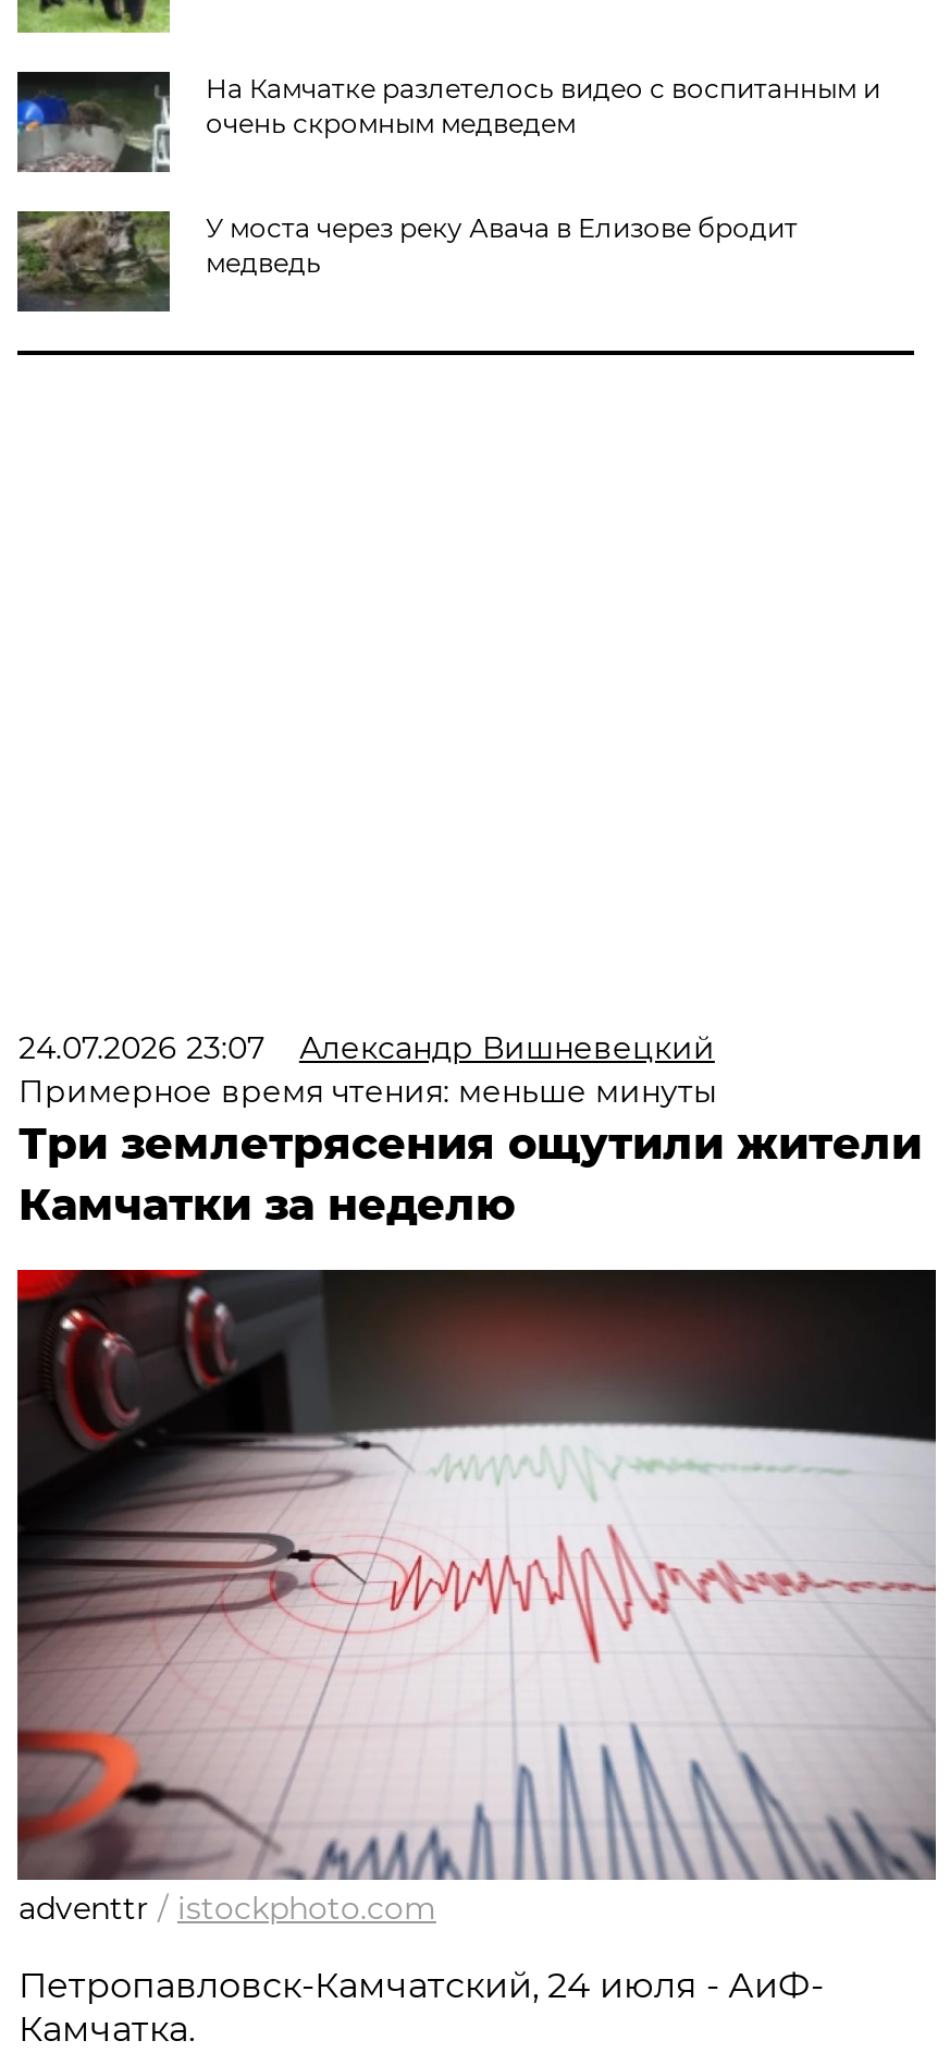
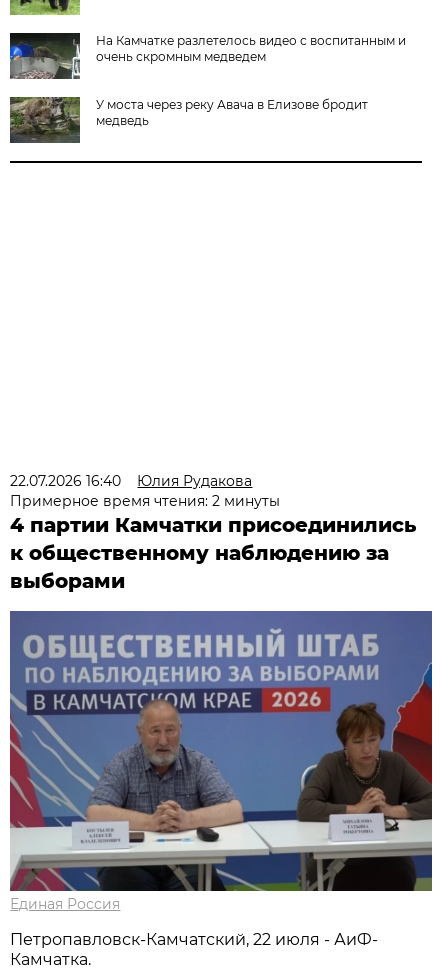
- 24.07.2026 23:07
- Александр Вишневецкий
- Примерное время чтения: меньше минуты
- Три землетрясения ощутили жители
- Камчатки за неделю
+ 22.07.2026 16:40
+ Юлия Рудакова
+ Примерное время чтения: 2 минуты
+ 4 партии Камчатки присоединились
+ к общественному наблюдению за
+ выборами

- [image]
- adventtr / istockphoto.com
+ [image]
+ Единая Россия

- Петропавловск-Камчатский, 24 июля - АиФ-
+ Петропавловск-Камчатский, 22 июля - АиФ-
